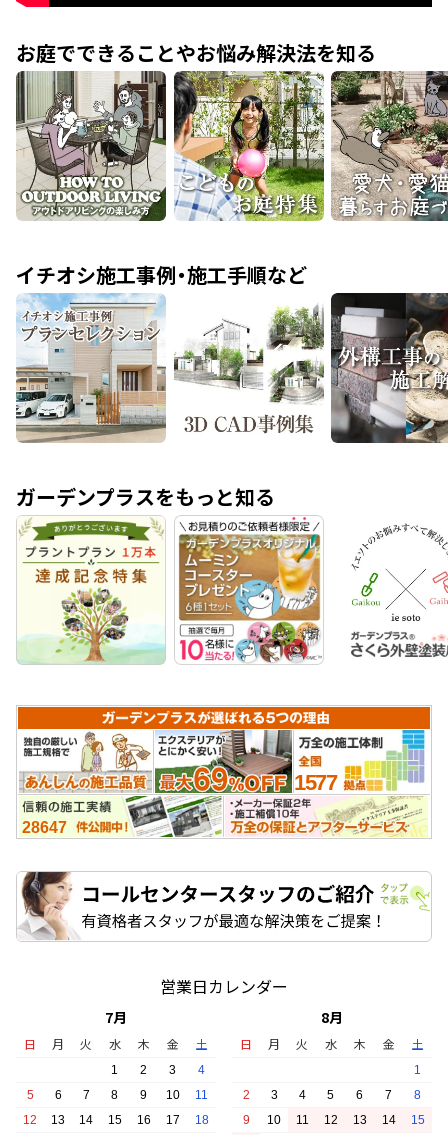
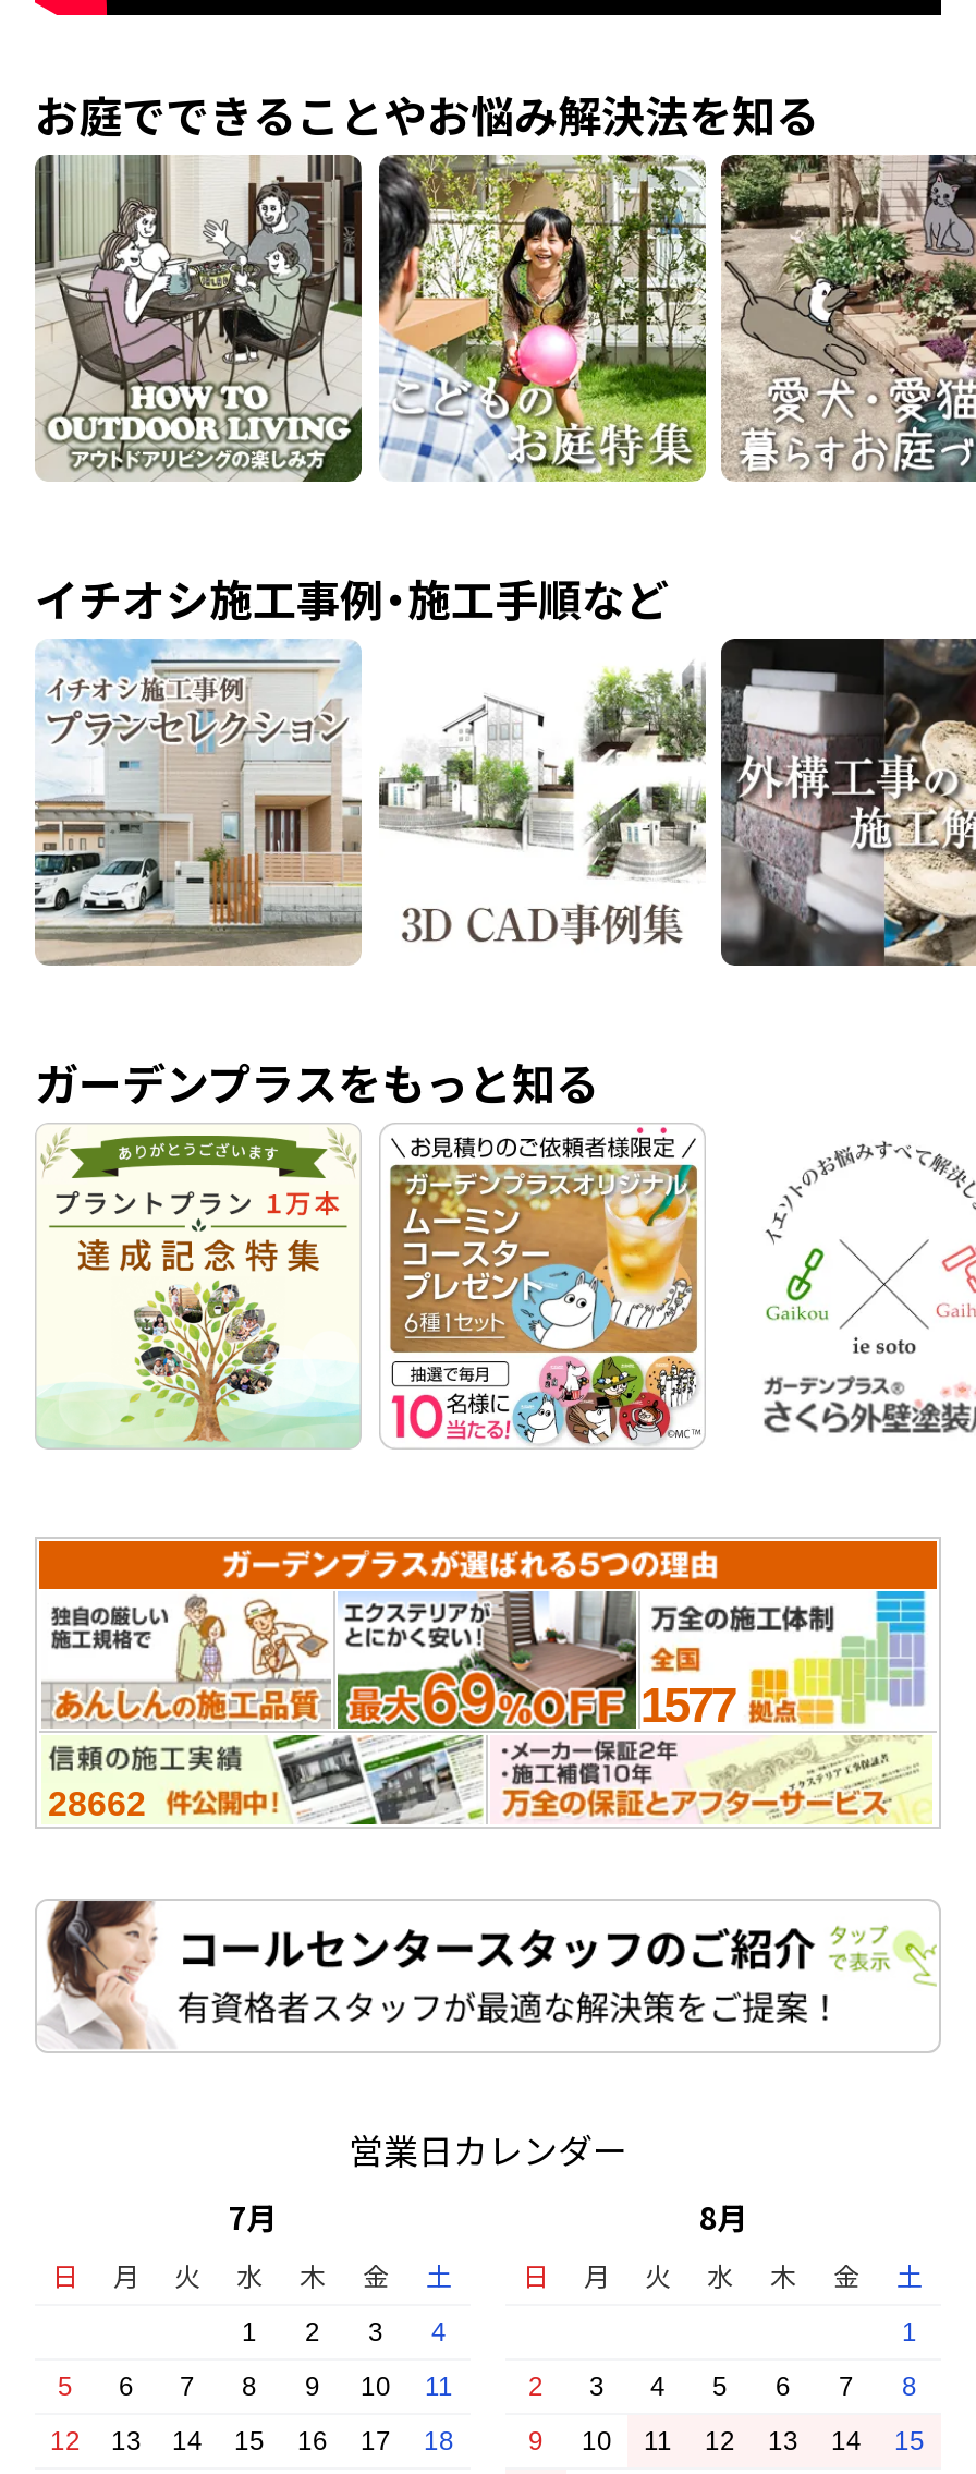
- 28647
+ 28662
